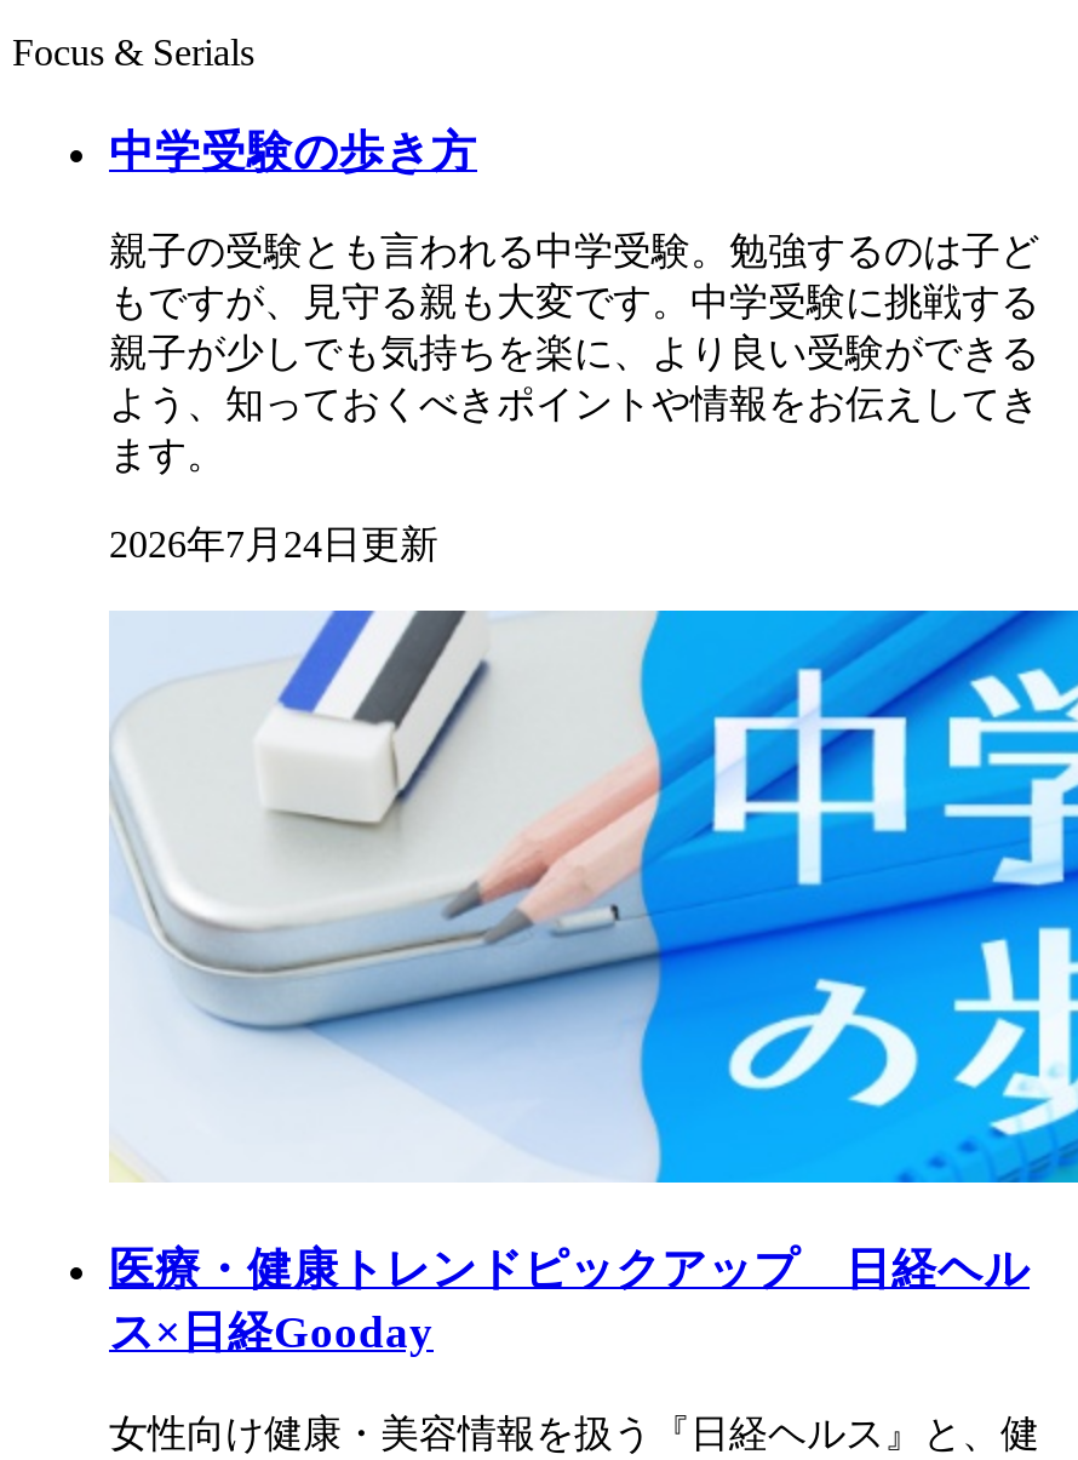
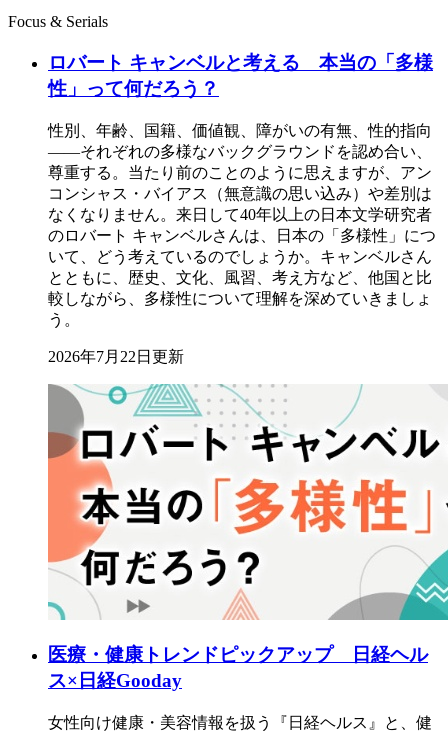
- 中学受験の歩き方
+ ロバート キャンベルと考える 本当の「多様
+ 性」って何だろう？

- 親子の受験とも言われる中学受験。勉強するのは子ど
- もですが、見守る親も大変です。中学受験に挑戦する
- 親子が少しでも気持ちを楽に、より良い受験ができる
- よう、知っておくべきポイントや情報をお伝えしてき
- ます。
+ 性別、年齢、国籍、価値観、障がいの有無、性的指向
+ ――それぞれの多様なバックグラウンドを認め合い、
+ 尊重する。当たり前のことのように思えますが、アン
+ コンシャス・バイアス（無意識の思い込み）や差別は
+ なくなりません。来日して40年以上の日本文学研究者
+ のロバート キャンベルさんは、日本の「多様性」につ
+ いて、どう考えているのでしょうか。キャンベルさん
+ とともに、歴史、文化、風習、考え方など、他国と比
+ 較しながら、多様性について理解を深めていきましょ
+ う。

- 2026年7月24日更新
+ 2026年7月22日更新

- [image]
+ [image]
